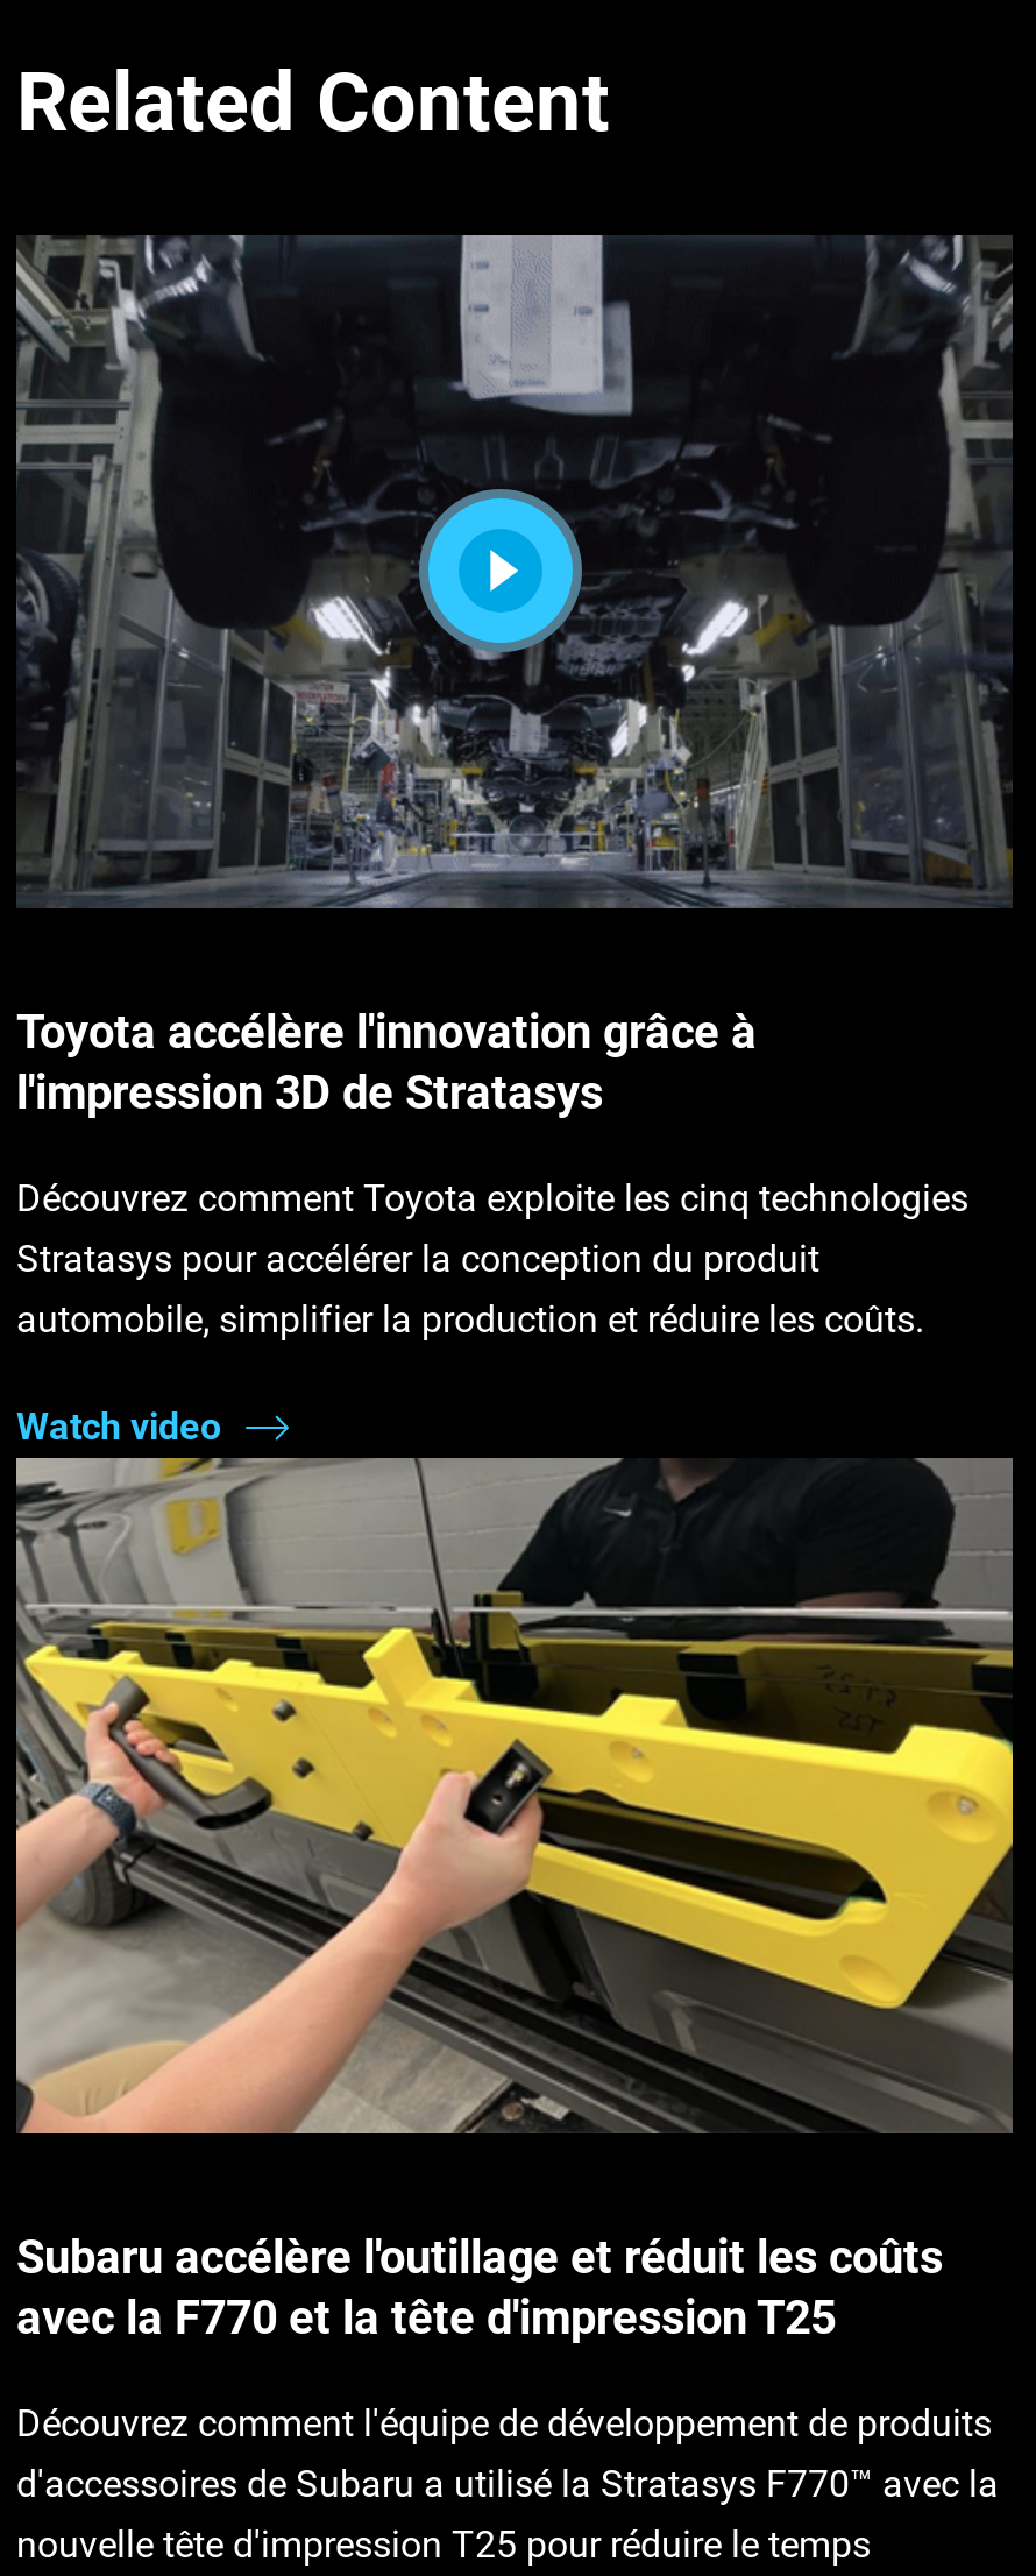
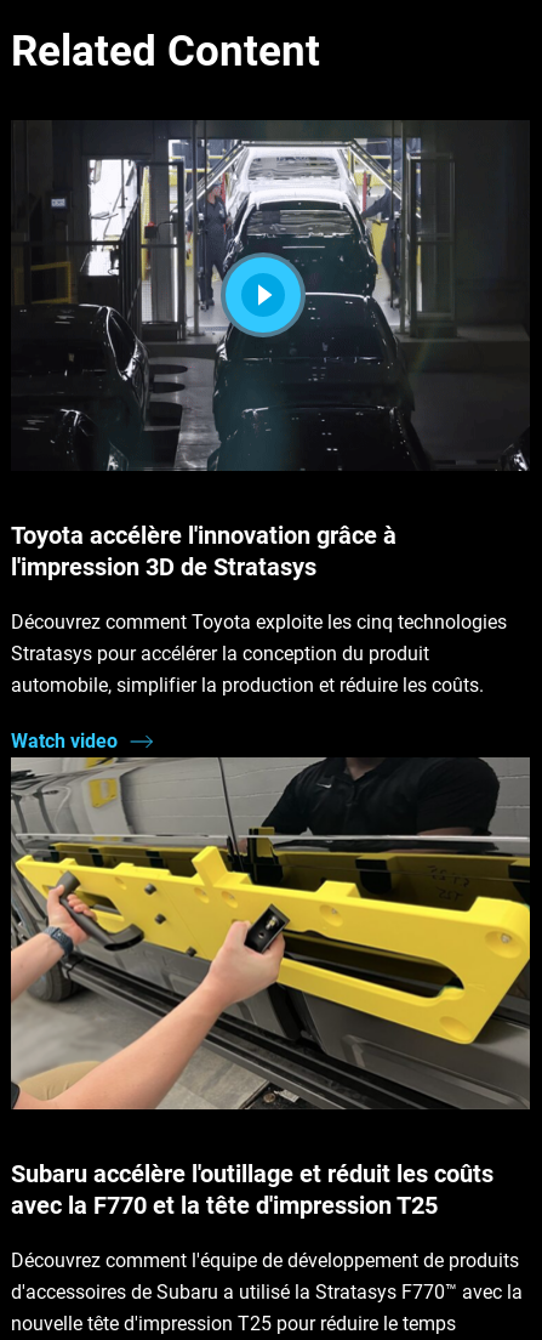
- [image]
+ [image]
